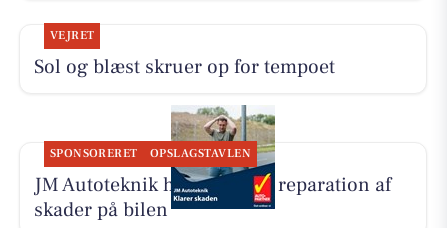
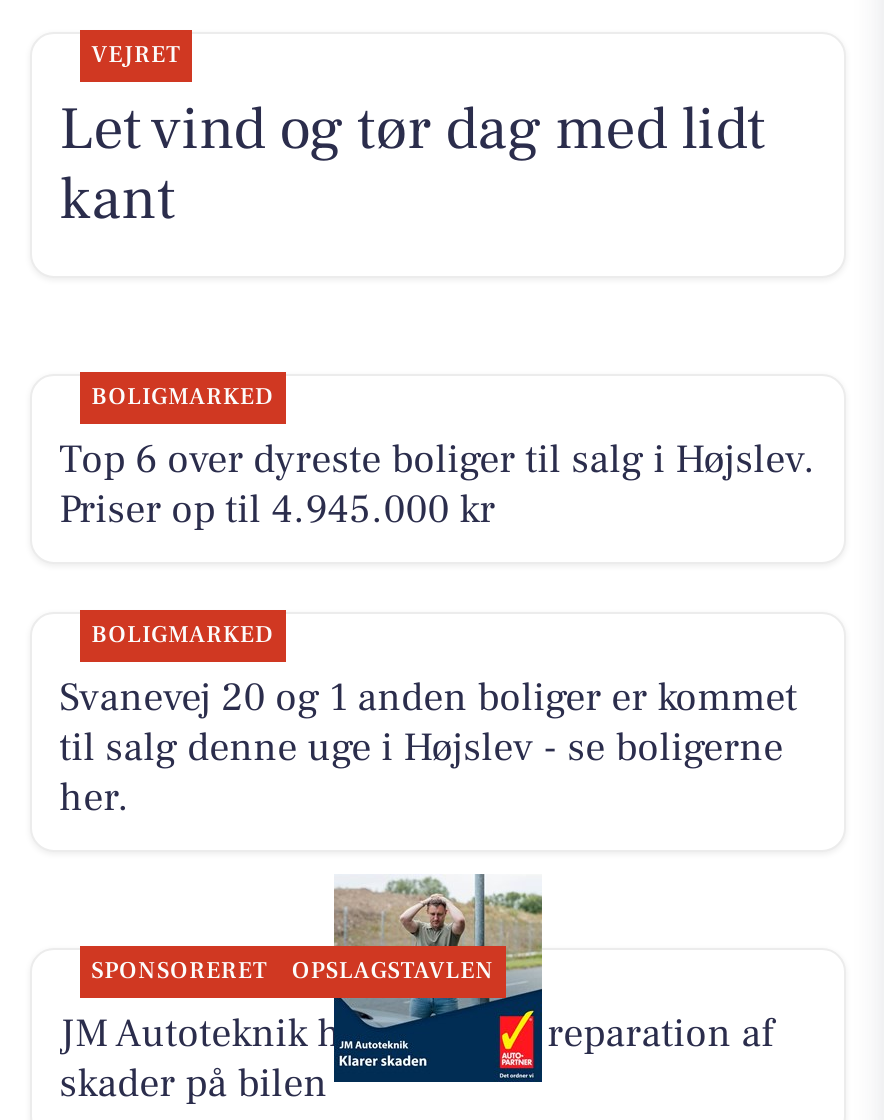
- Sol og blæst skruer op for tempoet
+ Let vind og tør dag med lidt
+ kant
+ BOLIGMARKED
+ Top 6 over dyreste boliger til salg i Højslev.
+ Priser op til 4.945.000 kr
+ BOLIGMARKED
+ Svanevej 20 og 1 anden boliger er kommet
+ til salg denne uge i Højslev - se boligerne
+ her.
